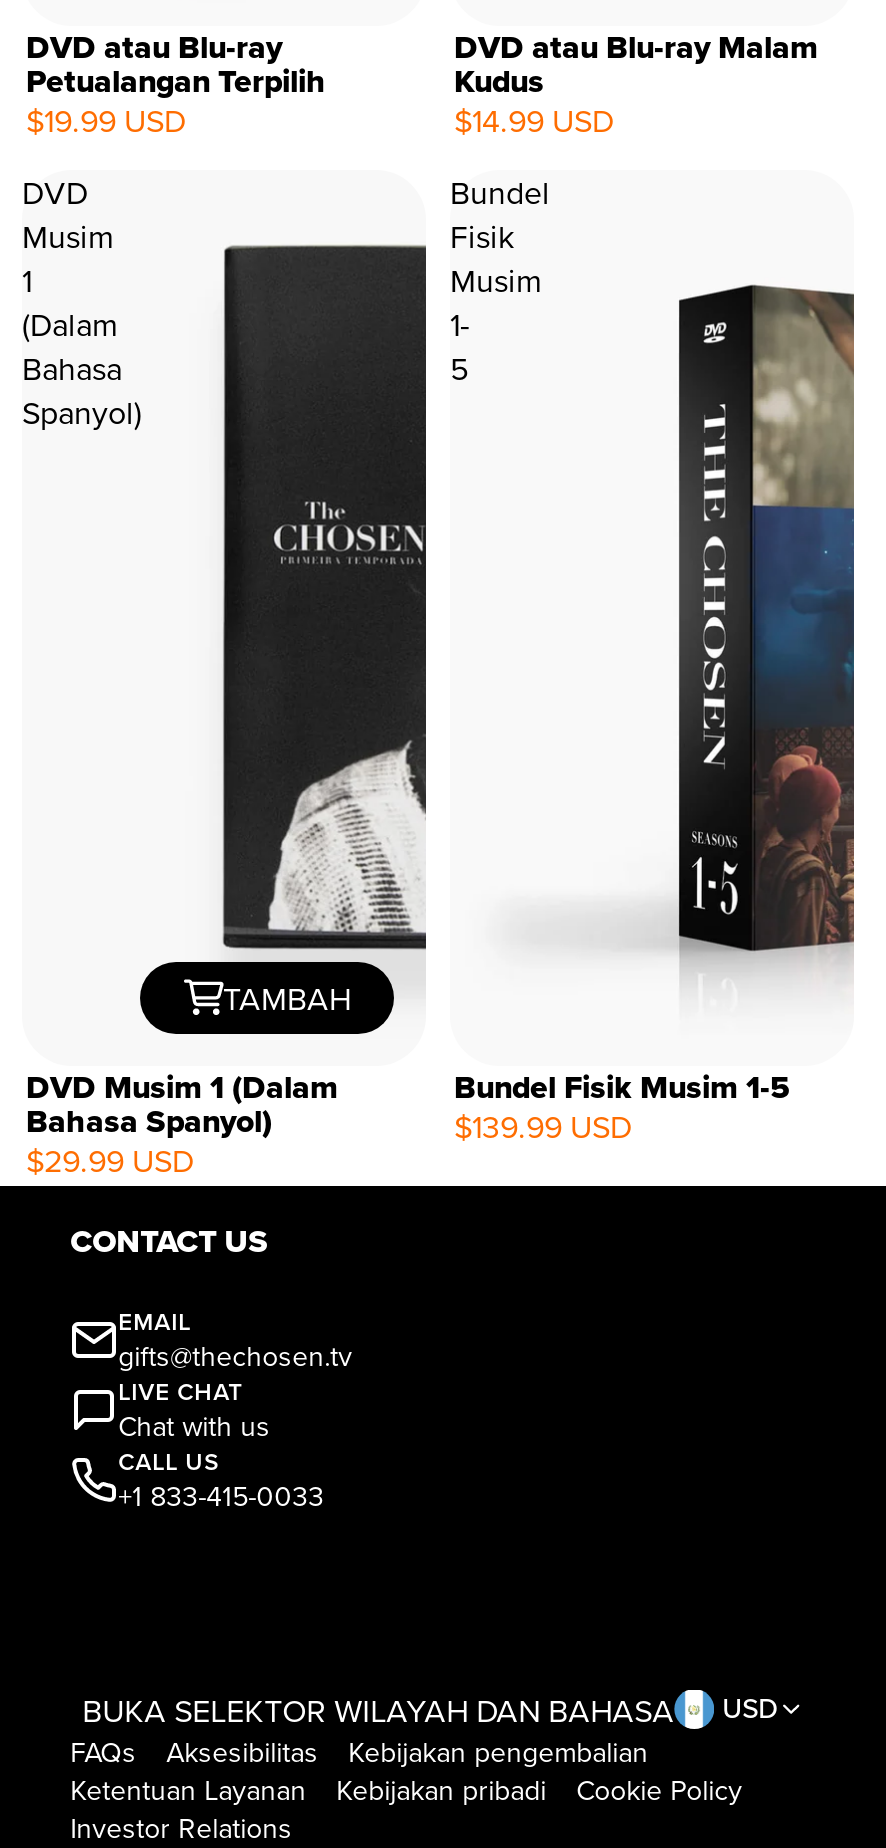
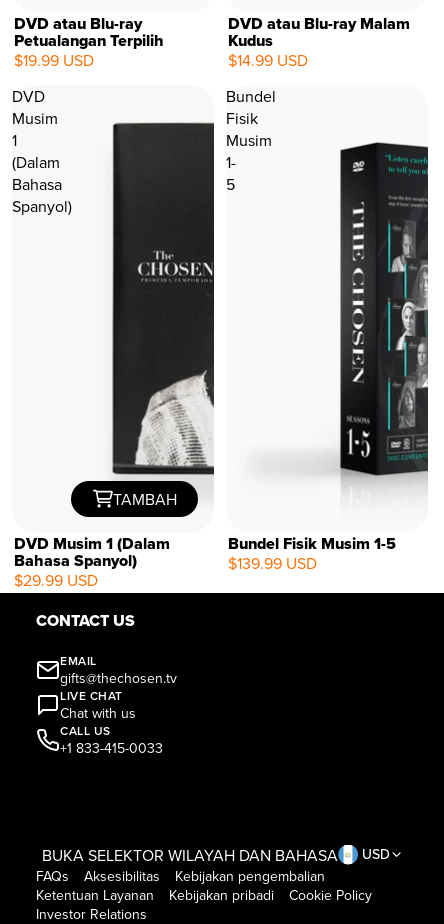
- [image]
+ [image]
